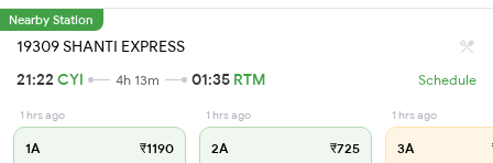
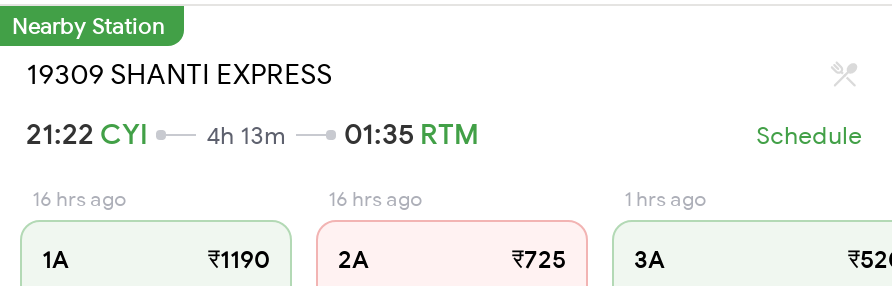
- 1 hrs ago
+ 16 hrs ago

- 1 hrs ago
+ 16 hrs ago
